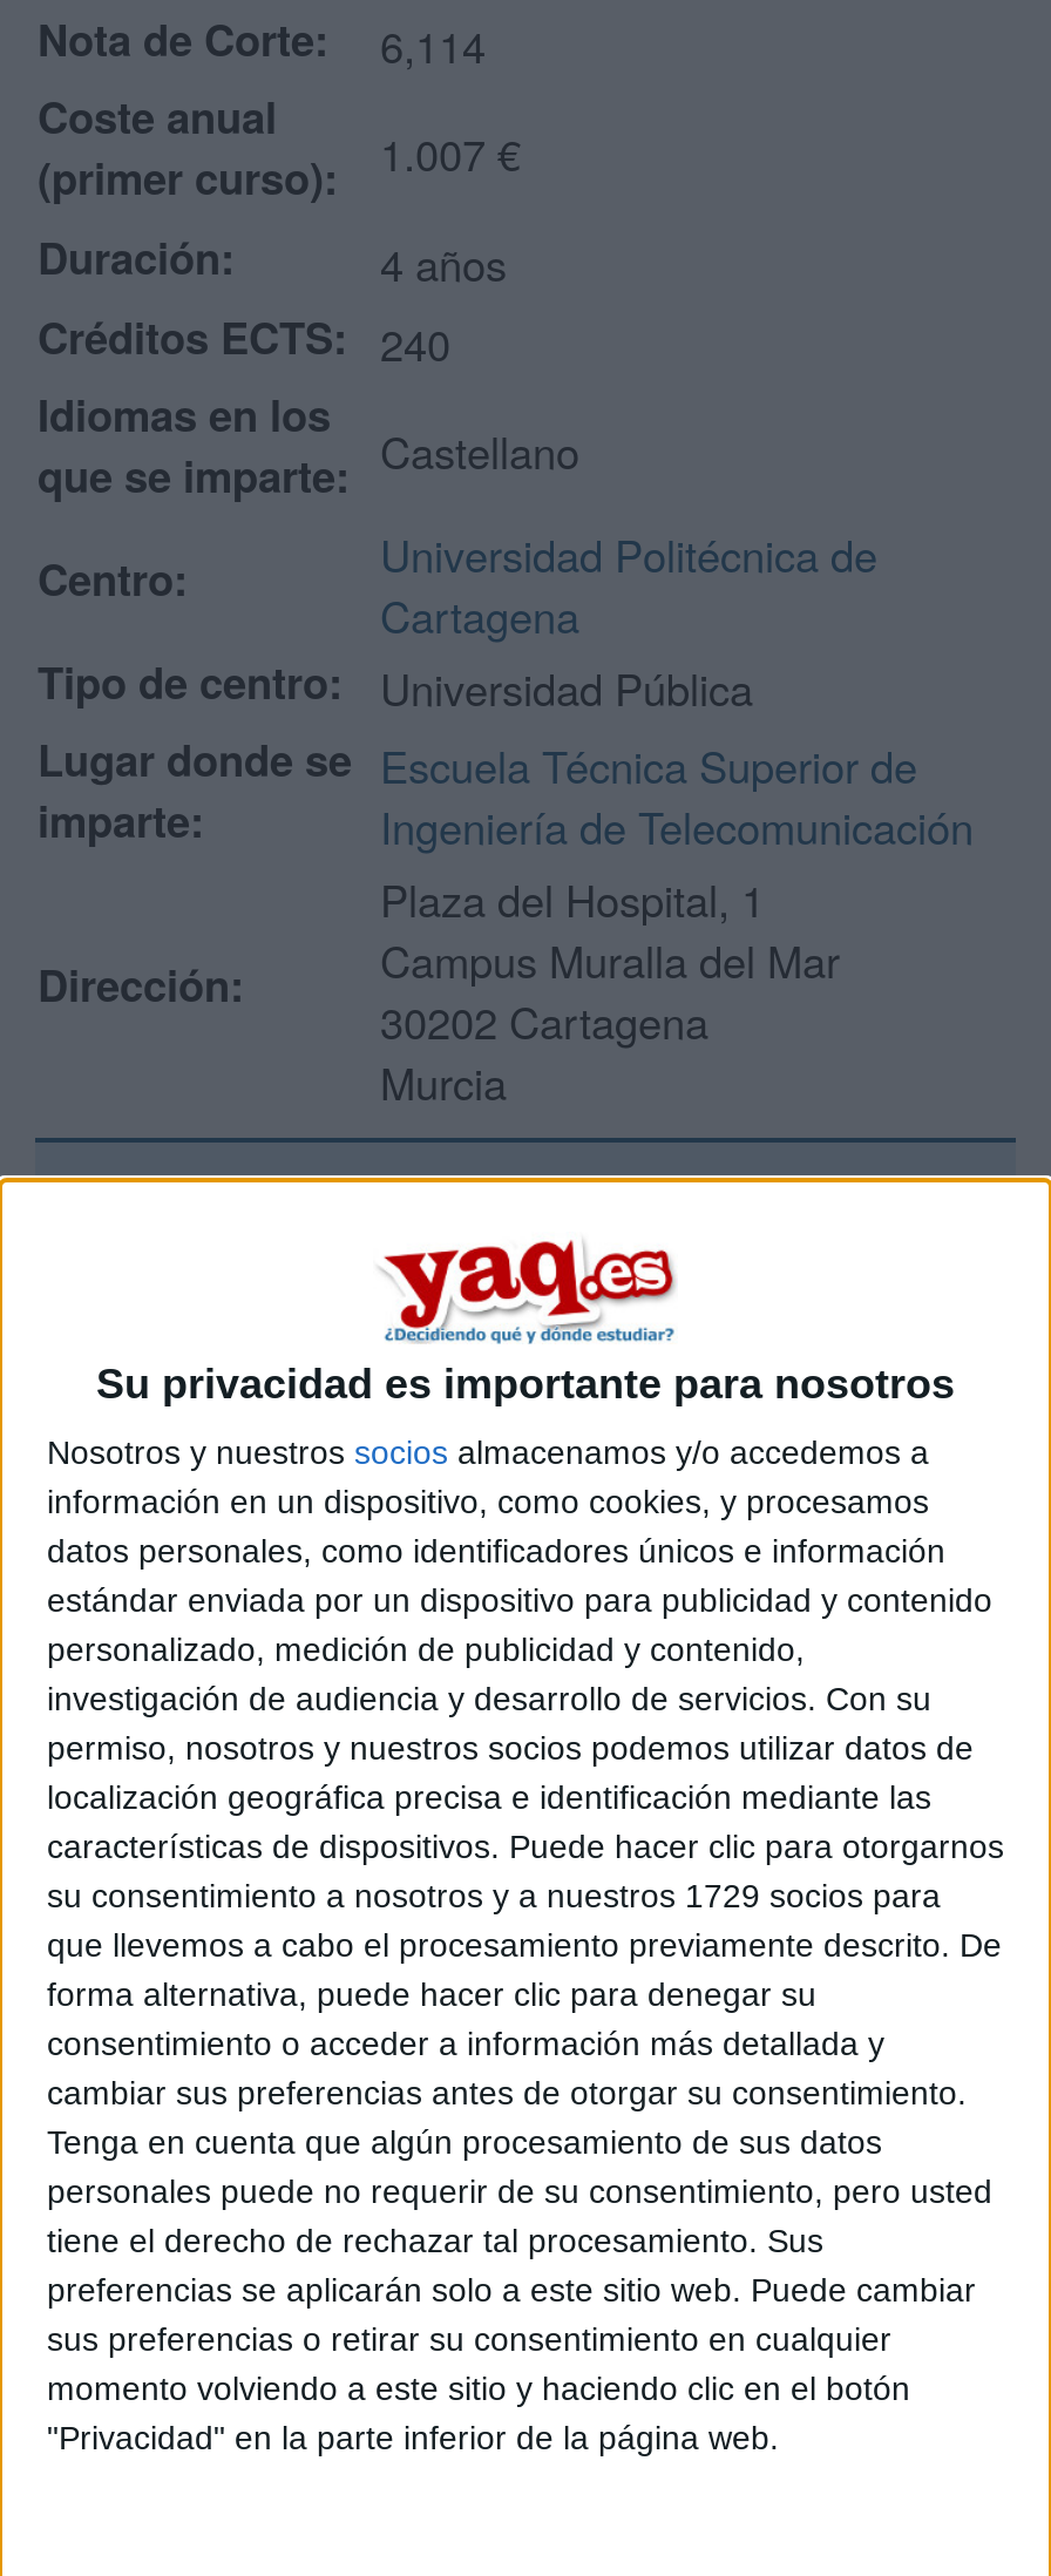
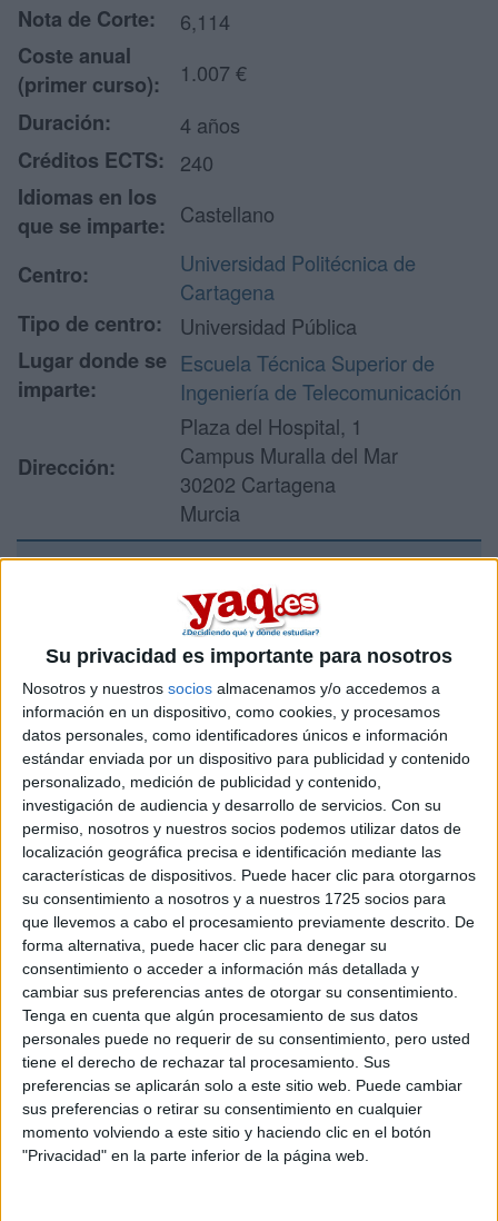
- su consentimiento a nosotros y a nuestros 1729 socios para
+ su consentimiento a nosotros y a nuestros 1725 socios para
